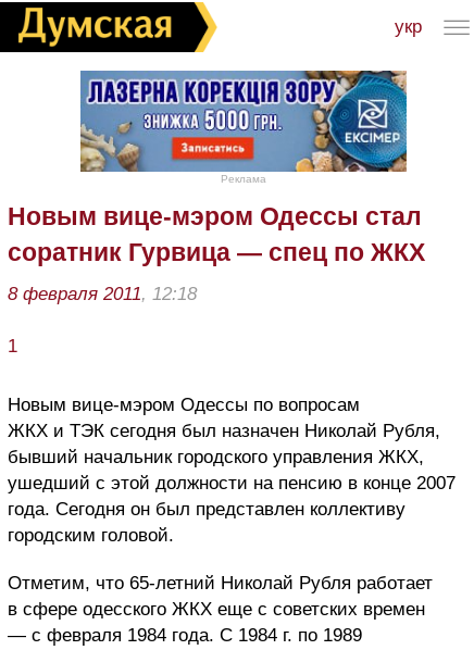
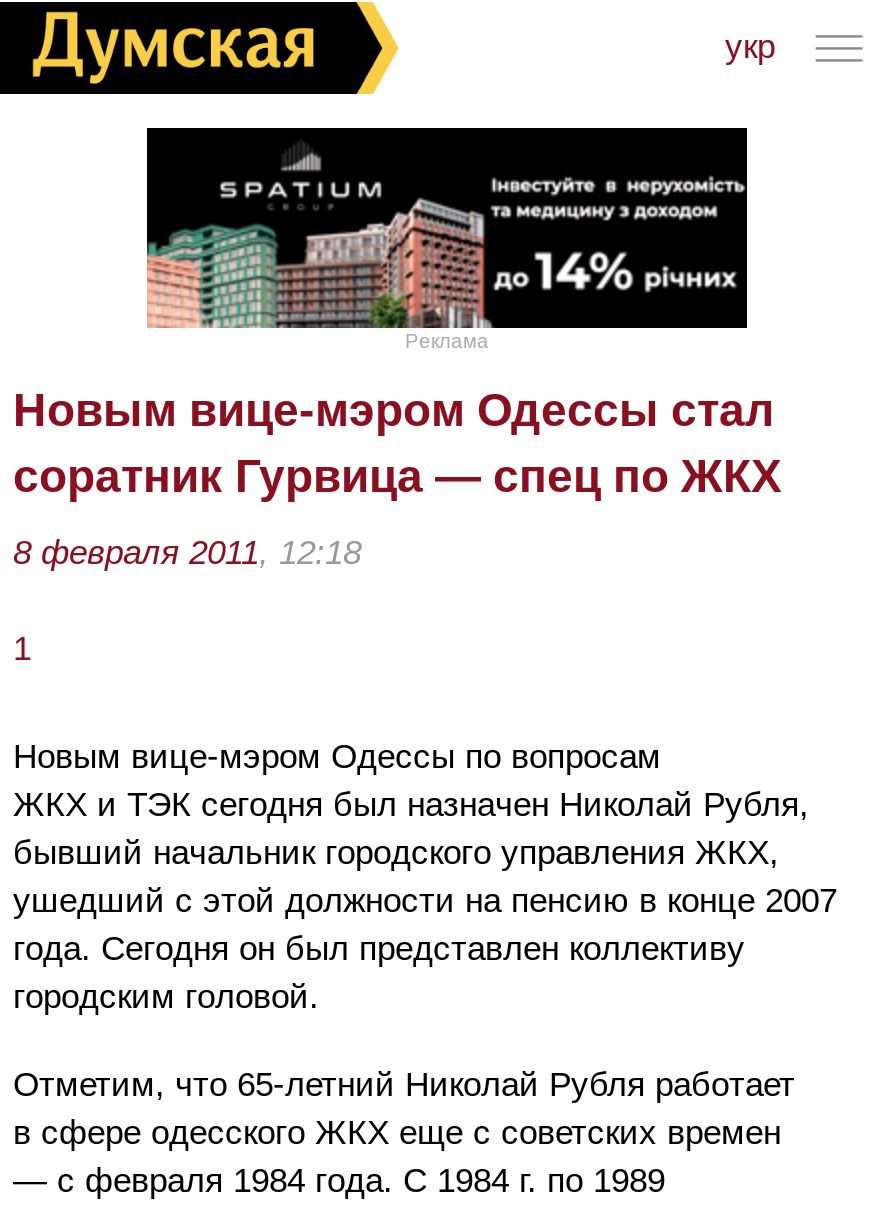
- [image]
+ [image]
